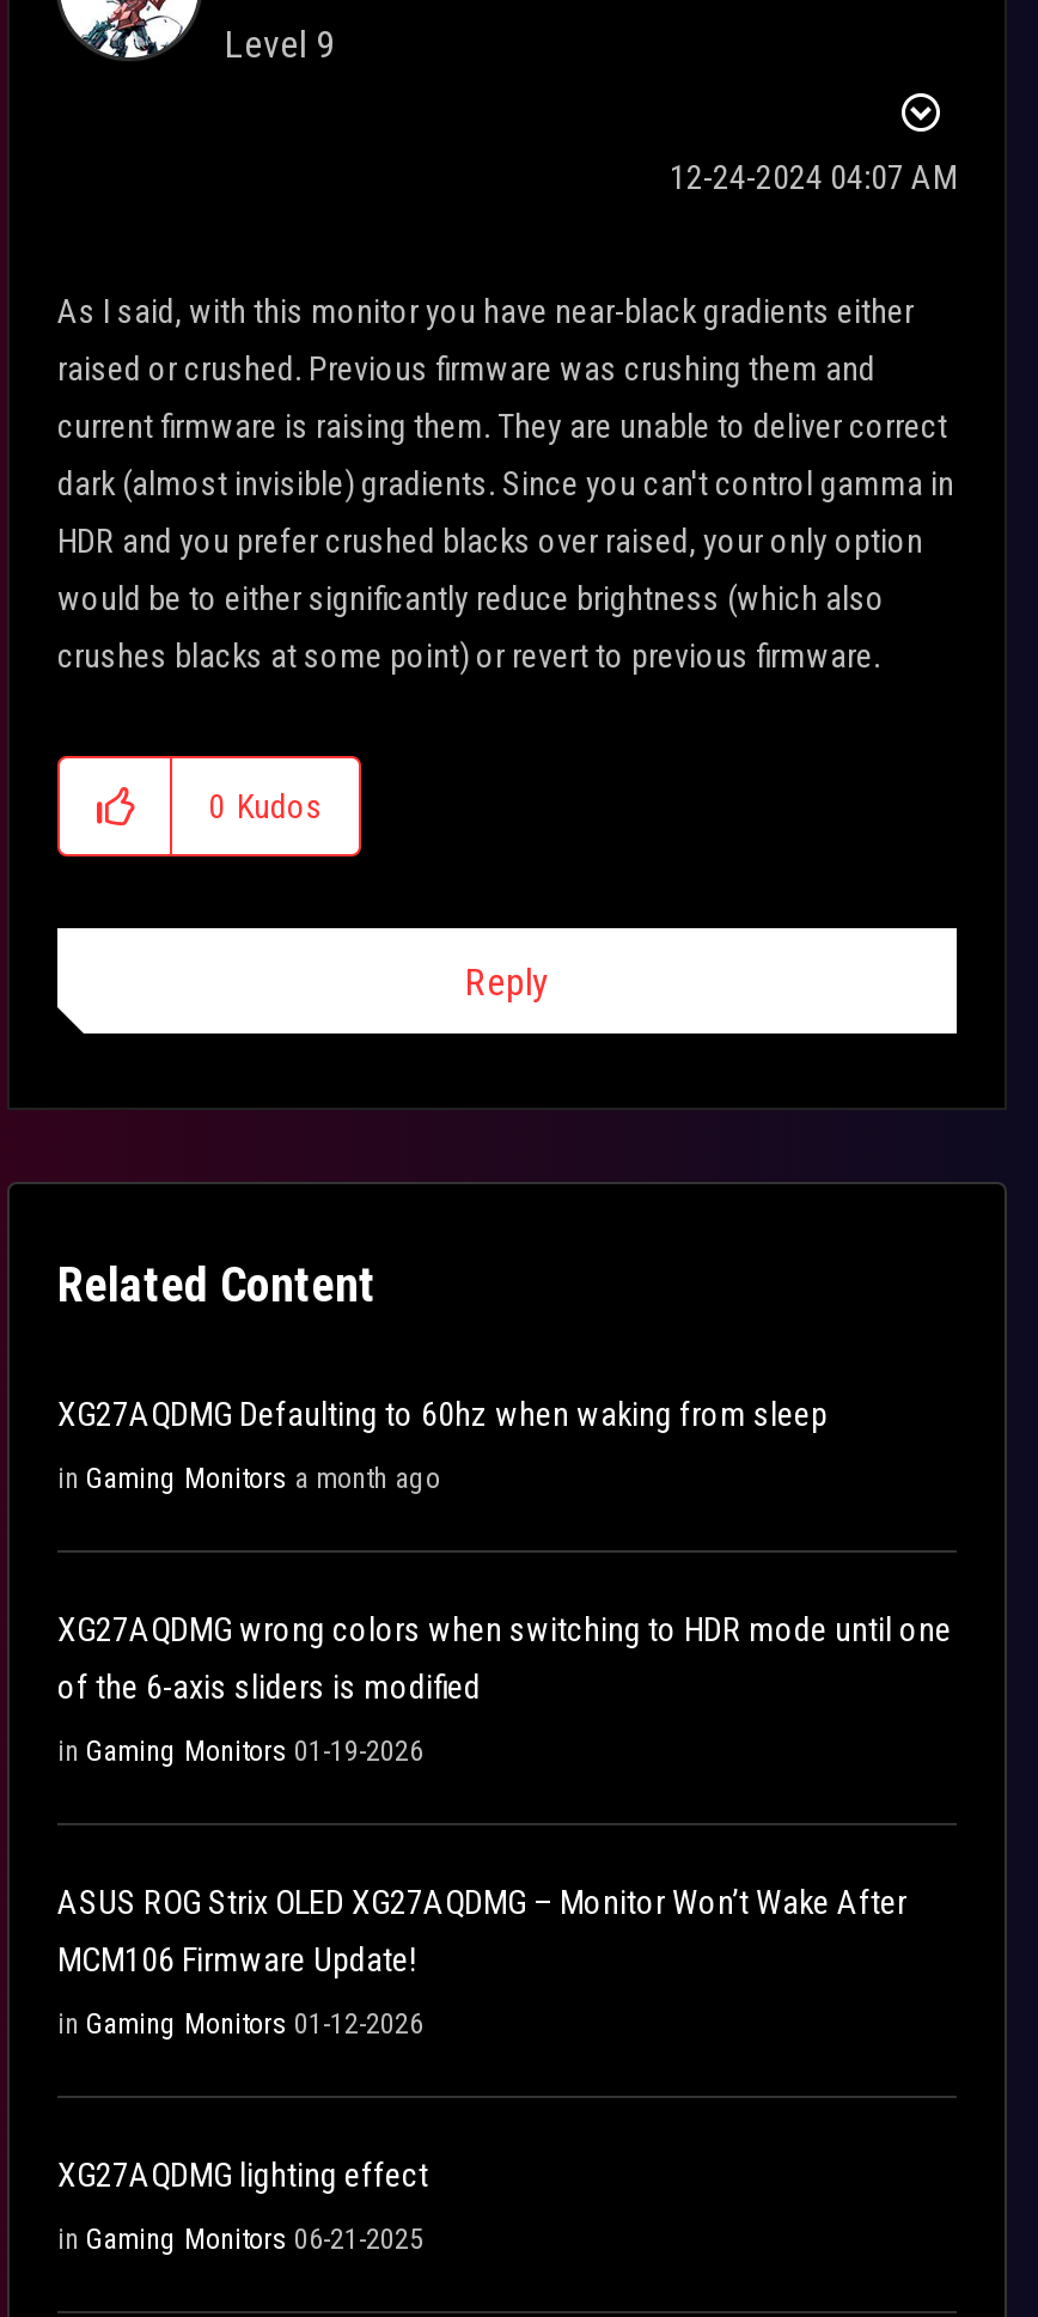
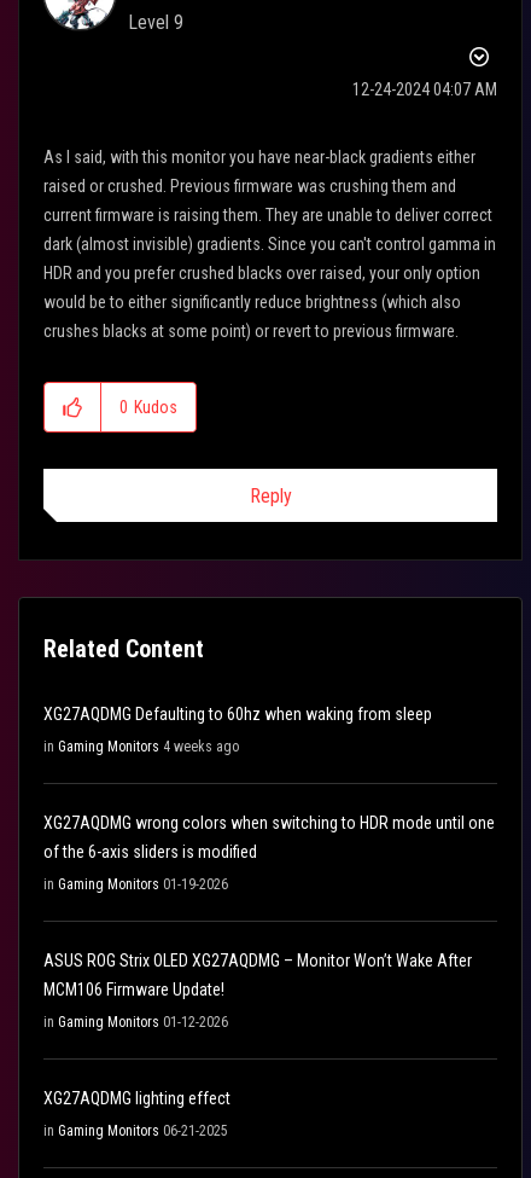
- in Gaming Monitors a month ago
+ in Gaming Monitors 4 weeks ago
